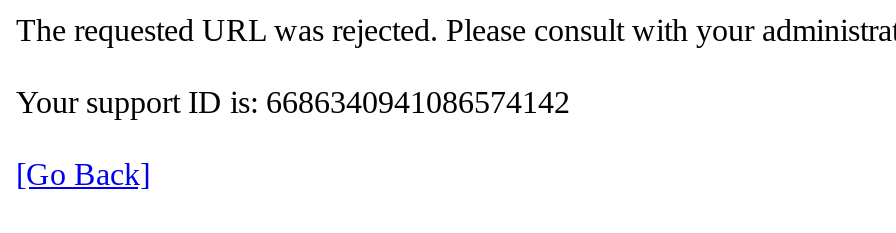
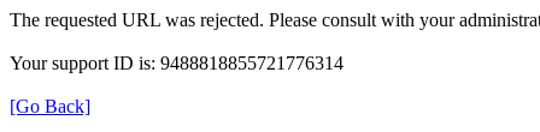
- Your support ID is: 6686340941086574142
+ Your support ID is: 9488818855721776314
